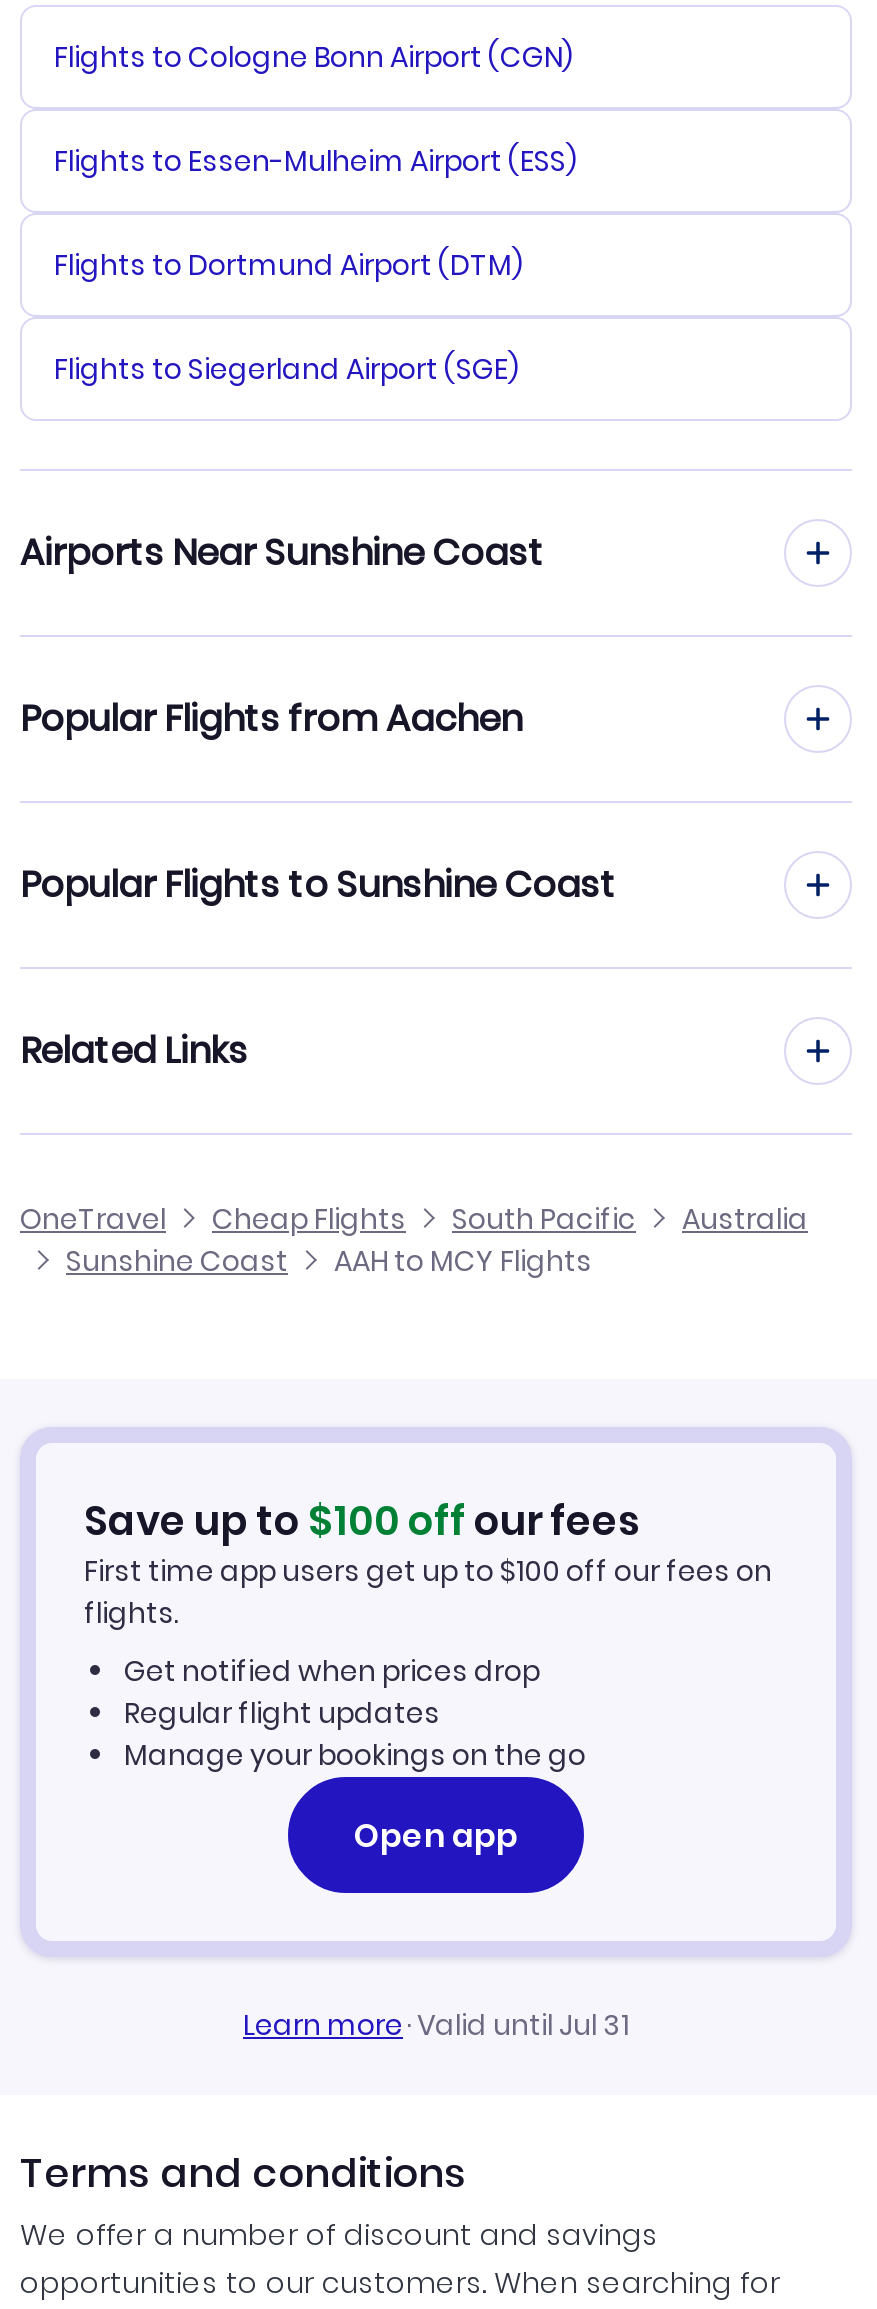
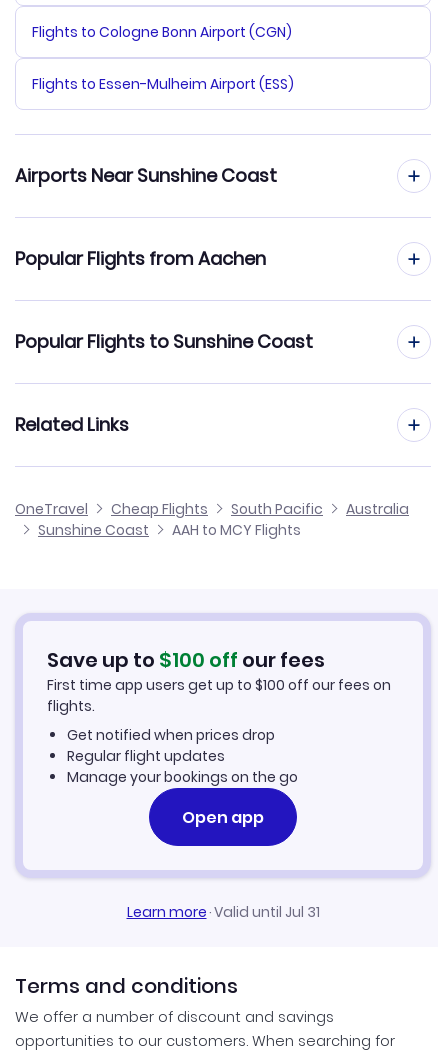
- Flights to Dortmund Airport (DTM)
- Flights to Siegerland Airport (SGE)
